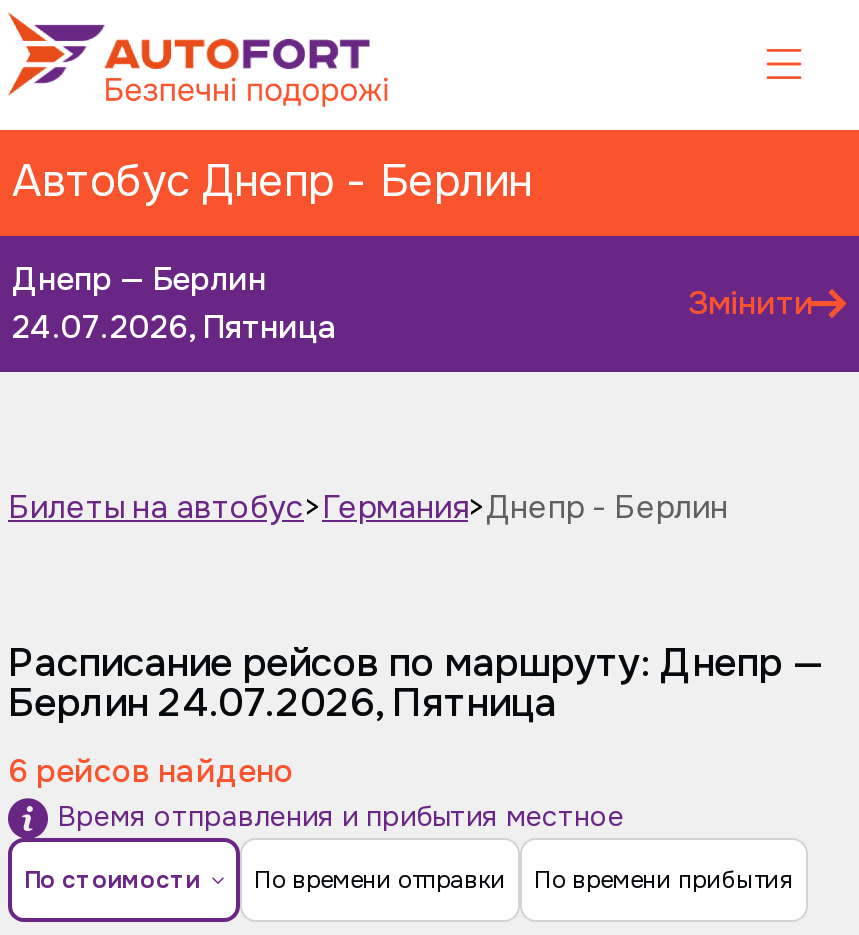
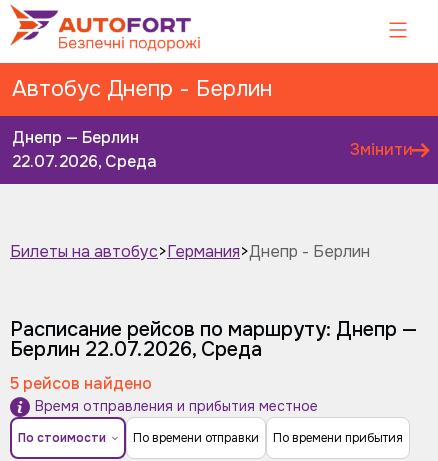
- 24.07.2026, Пятница
+ 22.07.2026, Среда

- Берлин 24.07.2026, Пятница
+ Берлин 22.07.2026, Среда

- 6 рейсов найдено
+ 5 рейсов найдено
